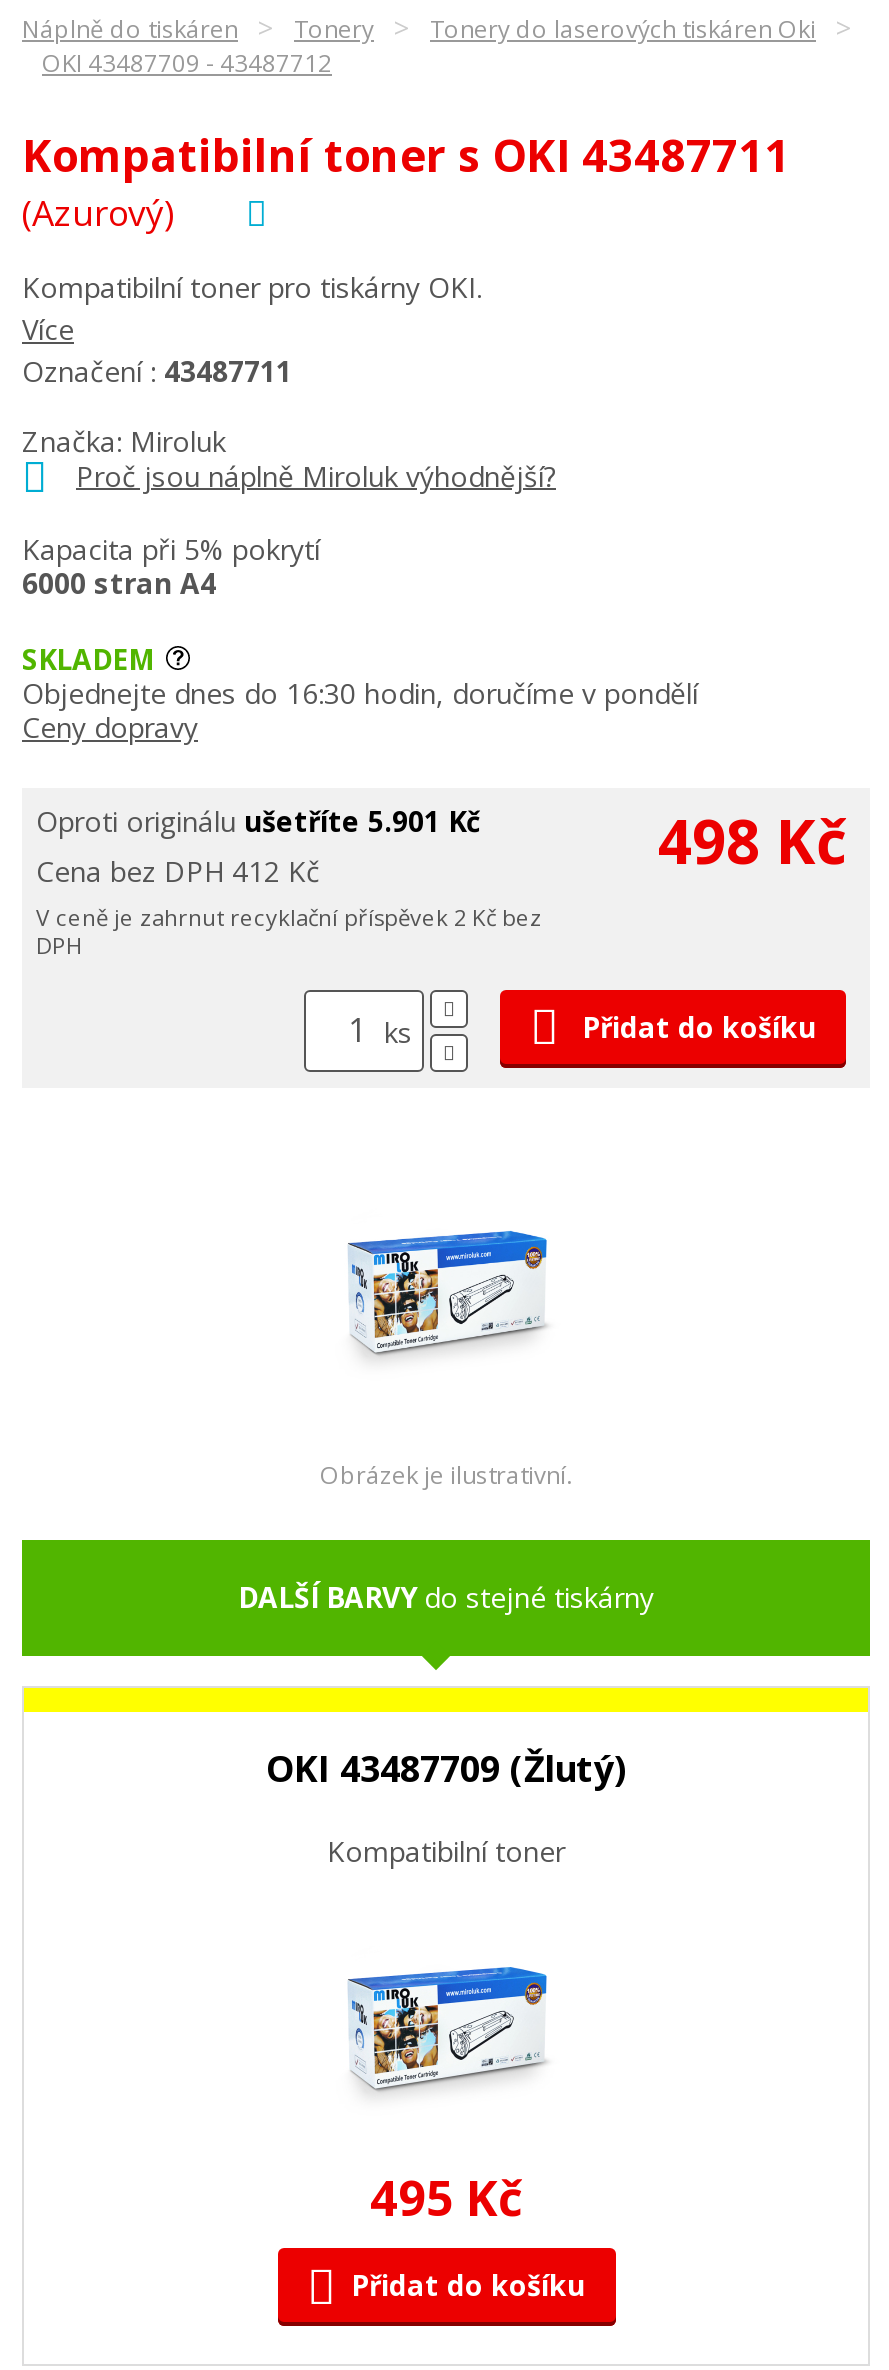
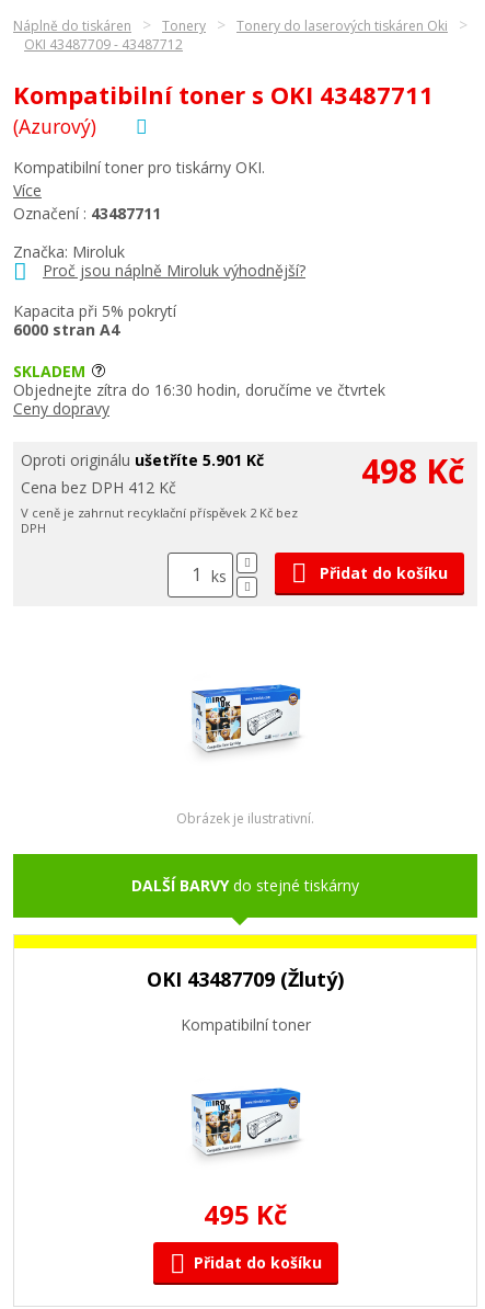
- Objednejte dnes do 16:30 hodin, doručíme v pondělí
+ Objednejte zítra do 16:30 hodin, doručíme ve čtvrtek
